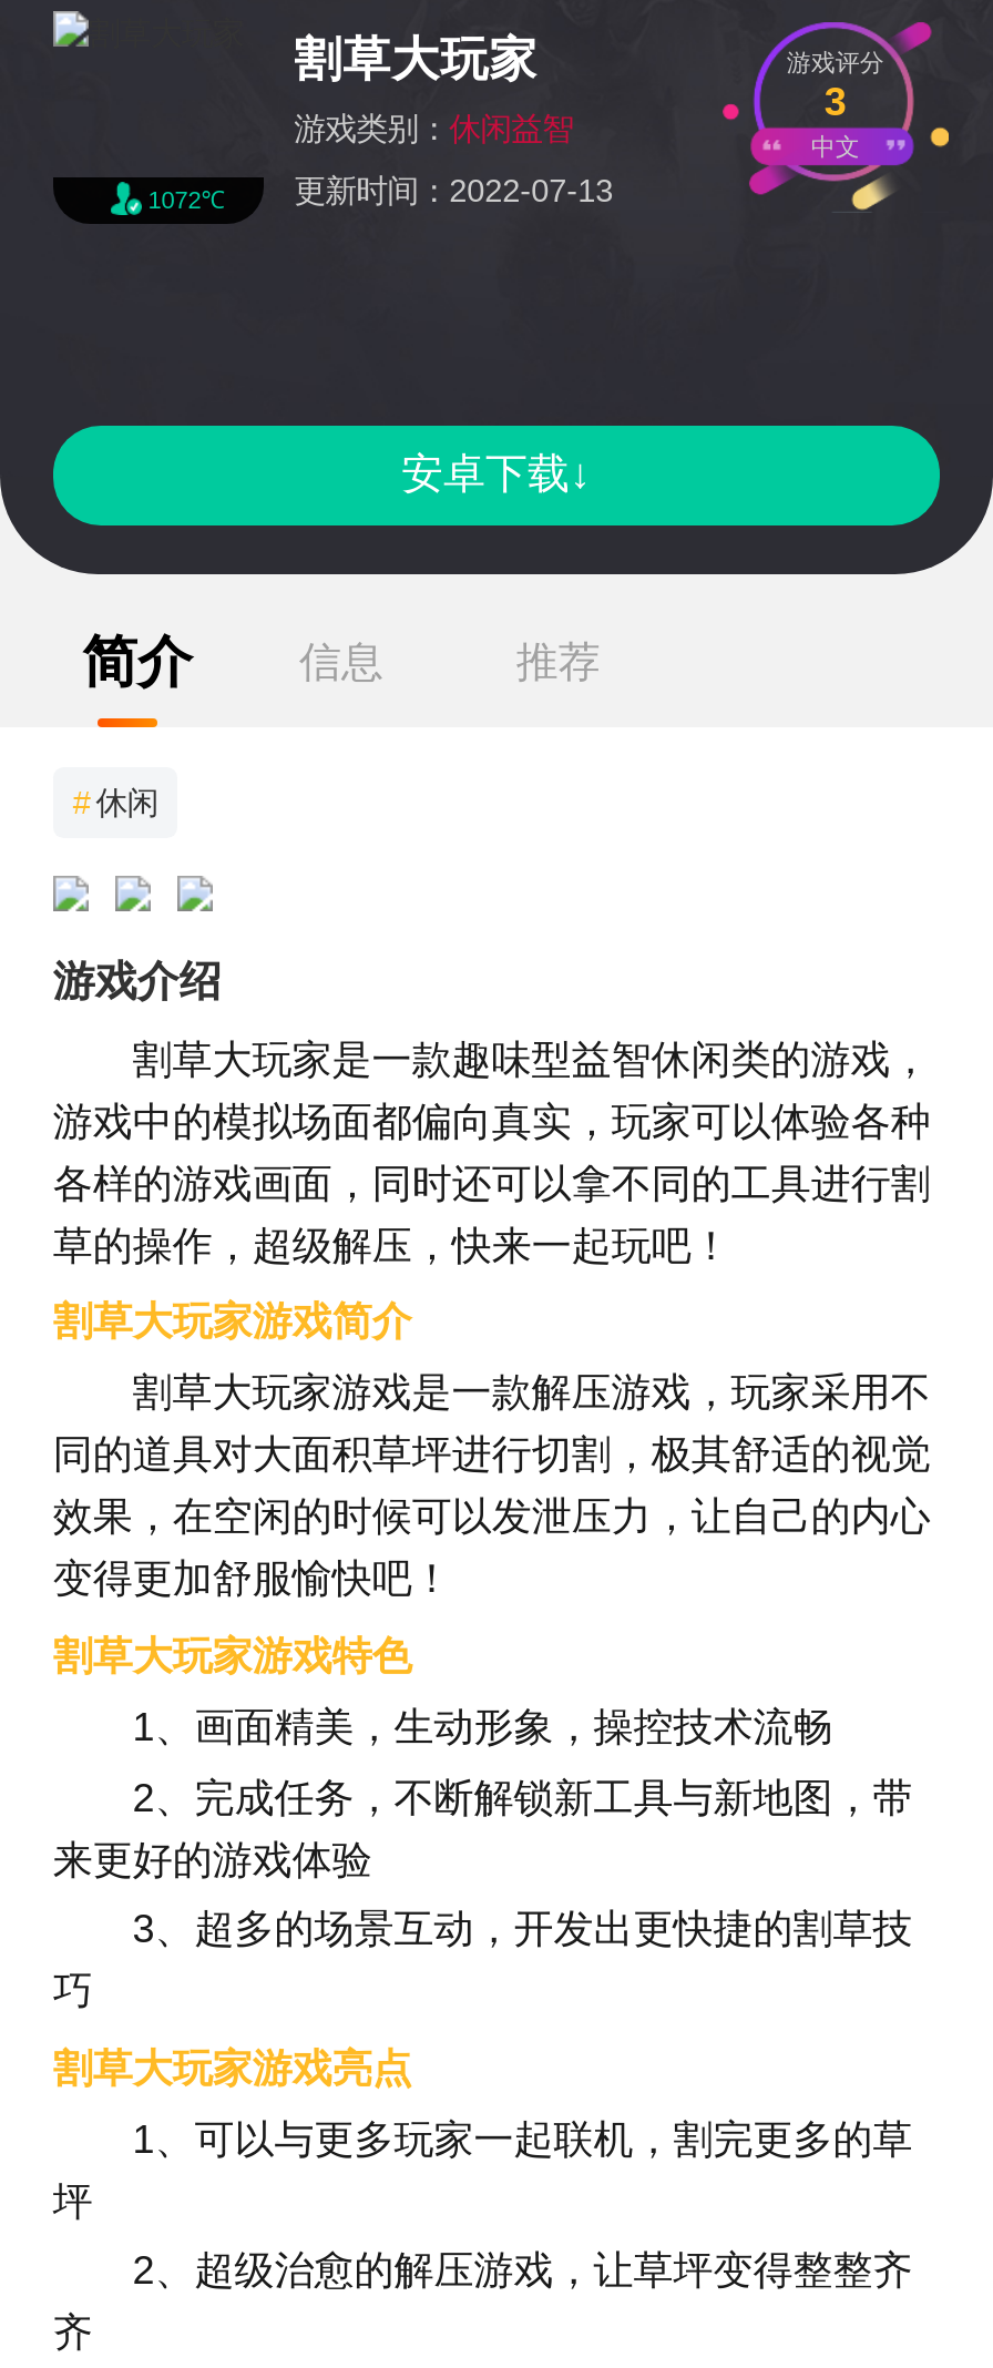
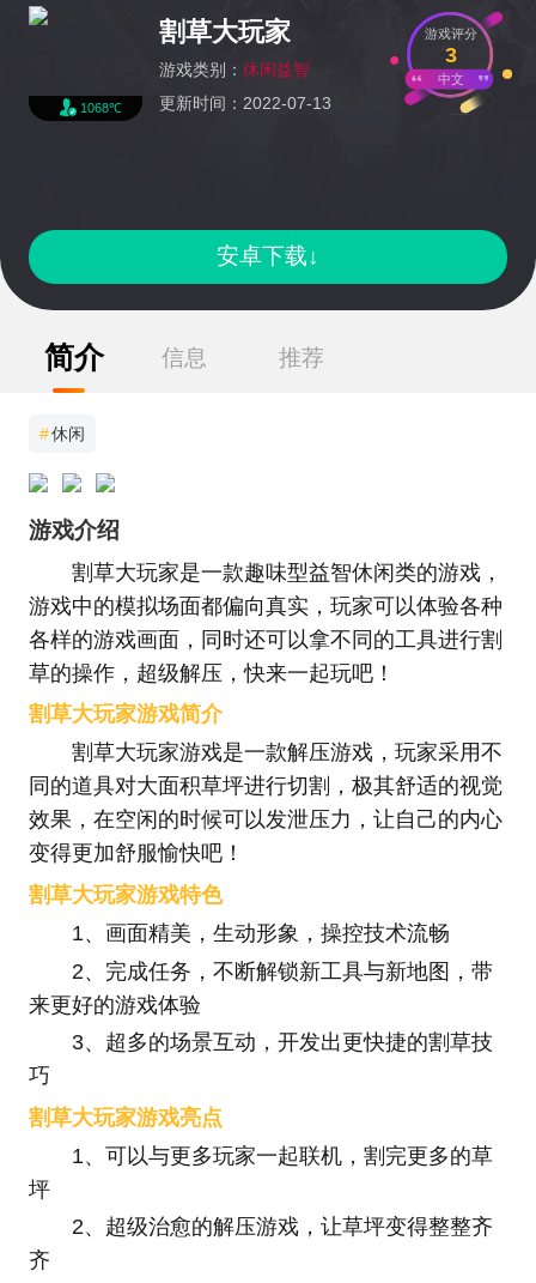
- 1072℃
+ 1068℃
